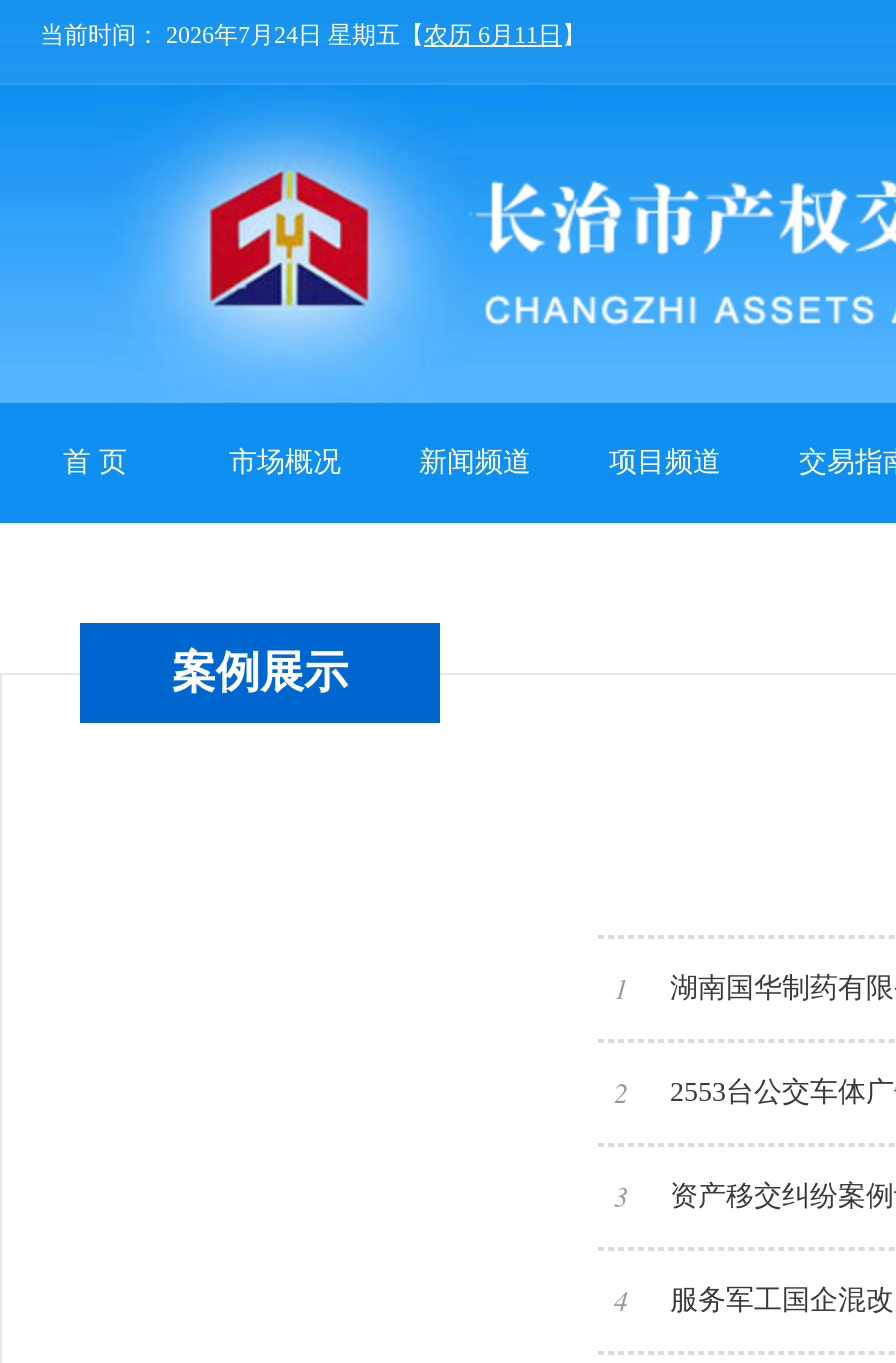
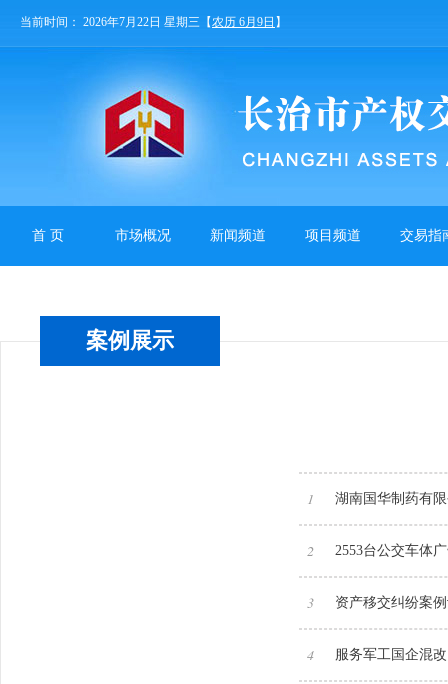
- 当前时间：2026年7月24日 星期五【农历 6月11日】
+ 当前时间：2026年7月22日 星期三【农历 6月9日】
